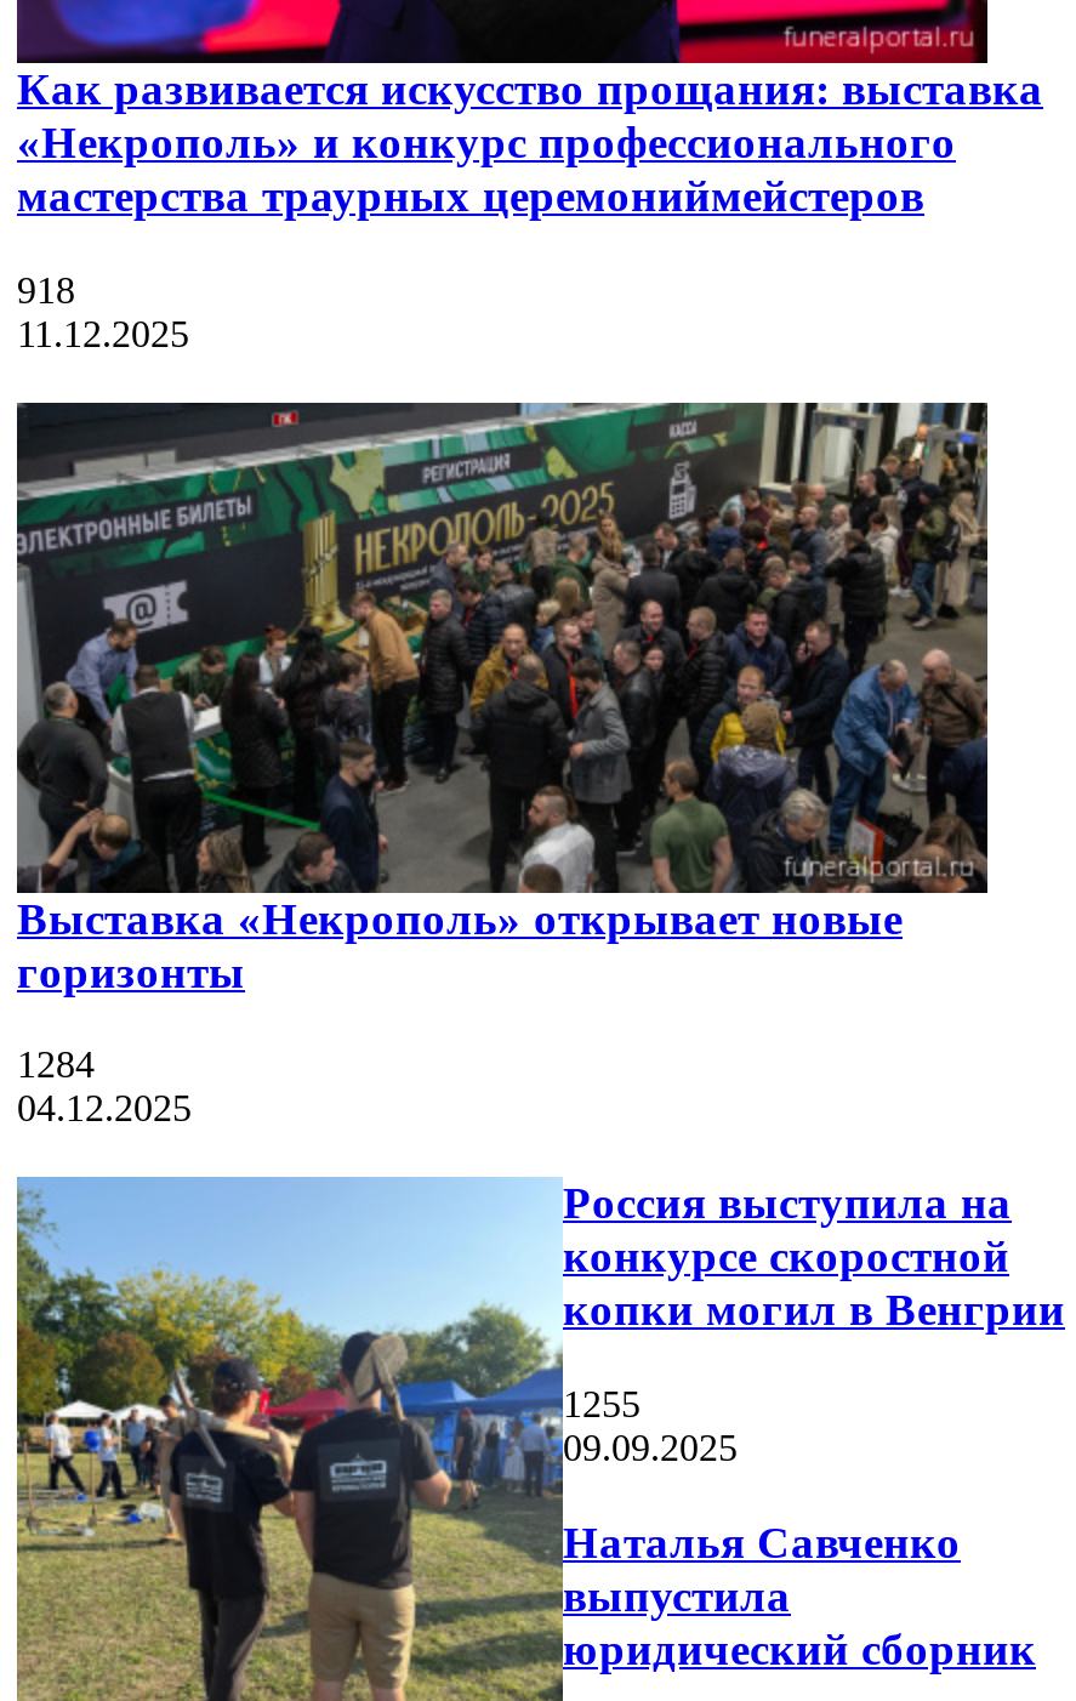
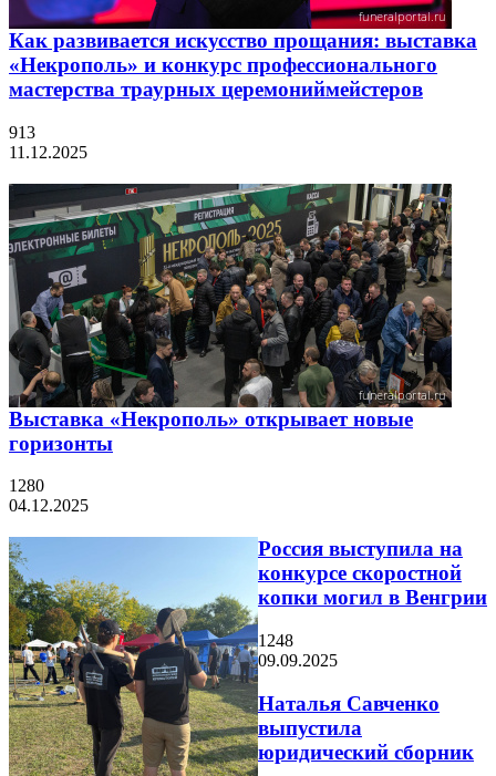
- 918
+ 913

- 1284
+ 1280

- 1255
+ 1248
